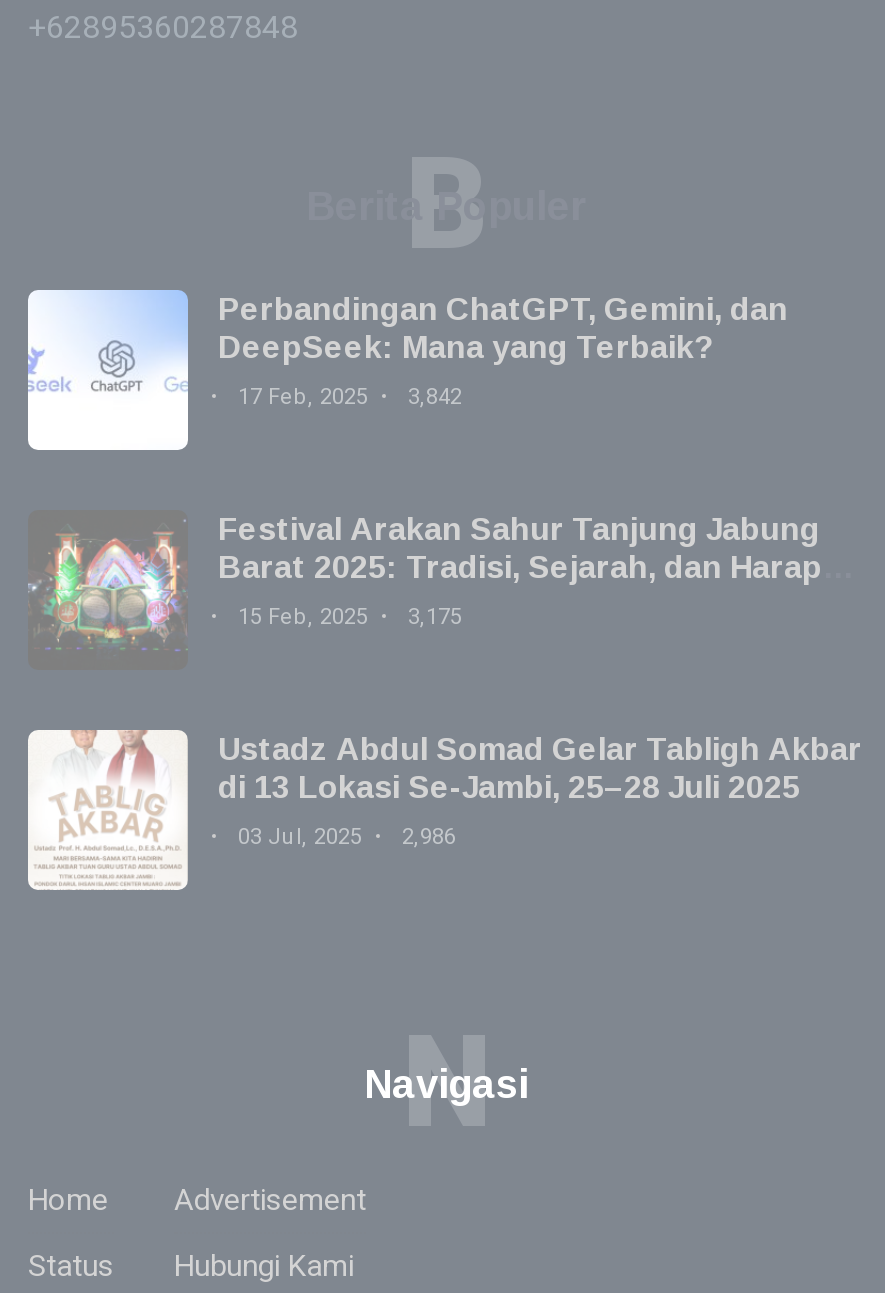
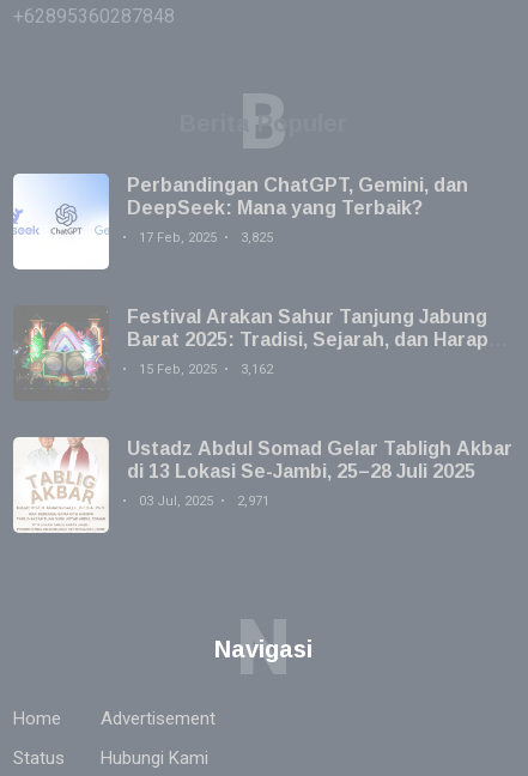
- 17 Feb, 2025 3,842
+ 17 Feb, 2025 3,825

- 3,175
+ 3,162

- 03 Jul, 2025 2,986
+ 03 Jul, 2025 2,971
